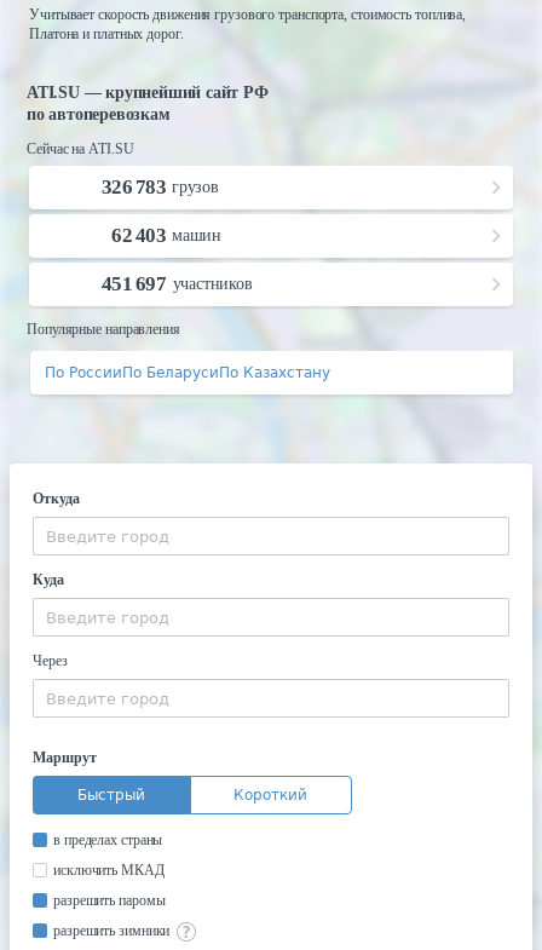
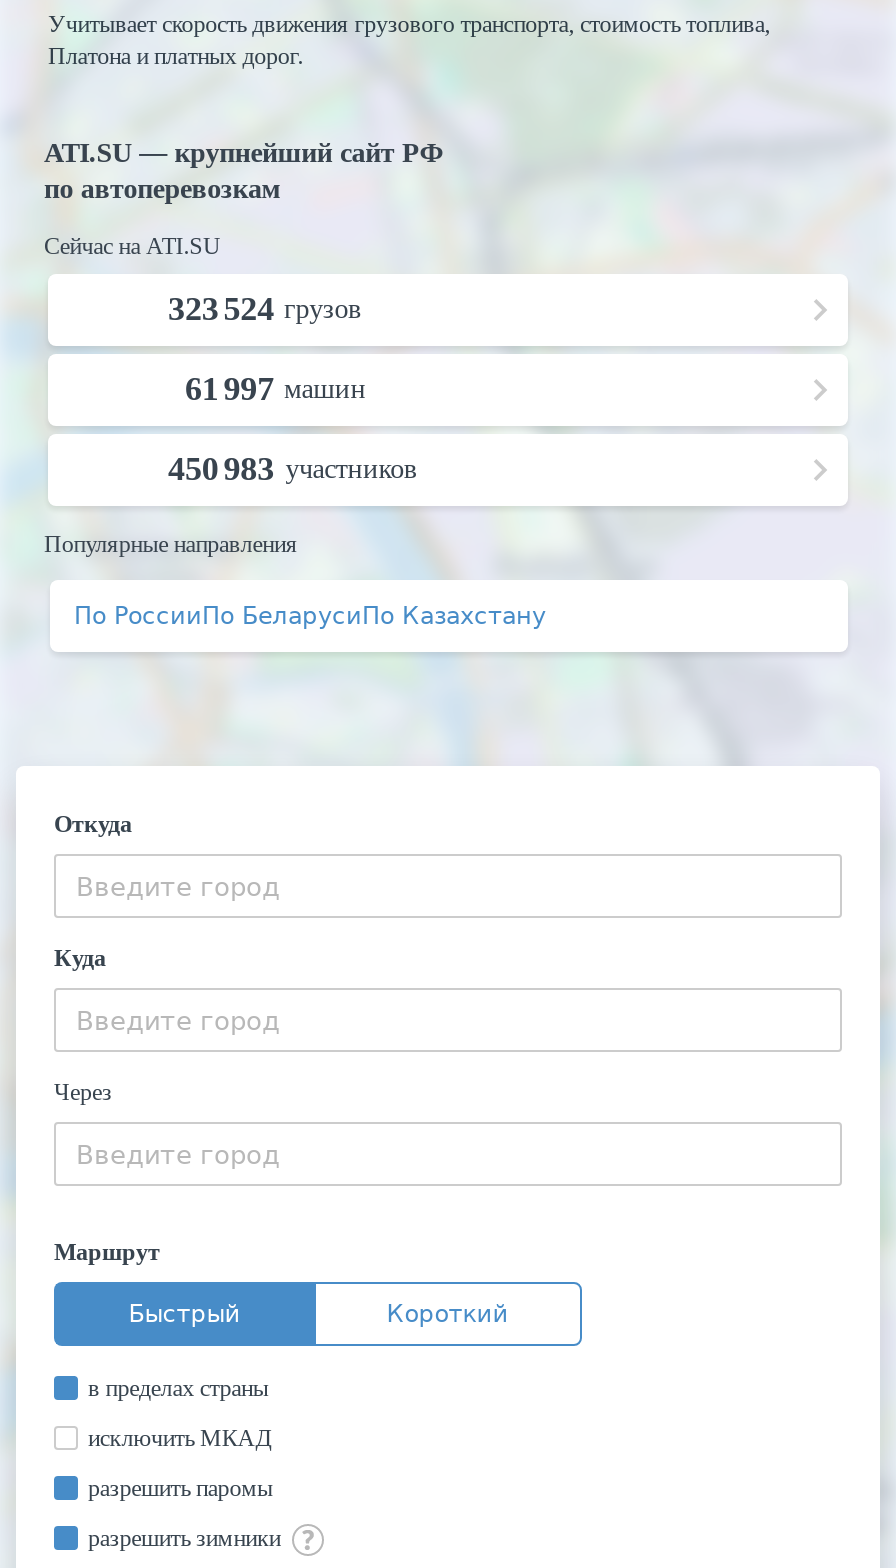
- 326 783 грузов
+ 323 524 грузов

- 62 403 машин
+ 61 997 машин

- 451 697 участников
+ 450 983 участников
